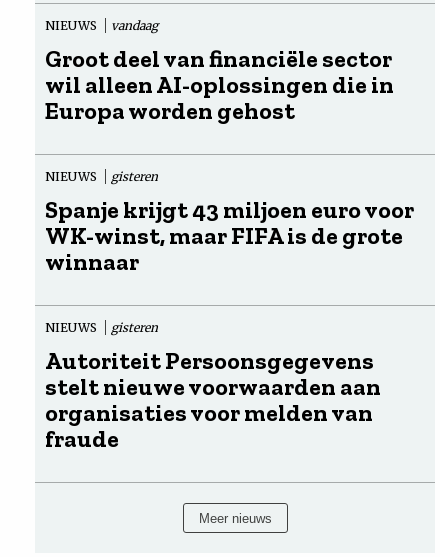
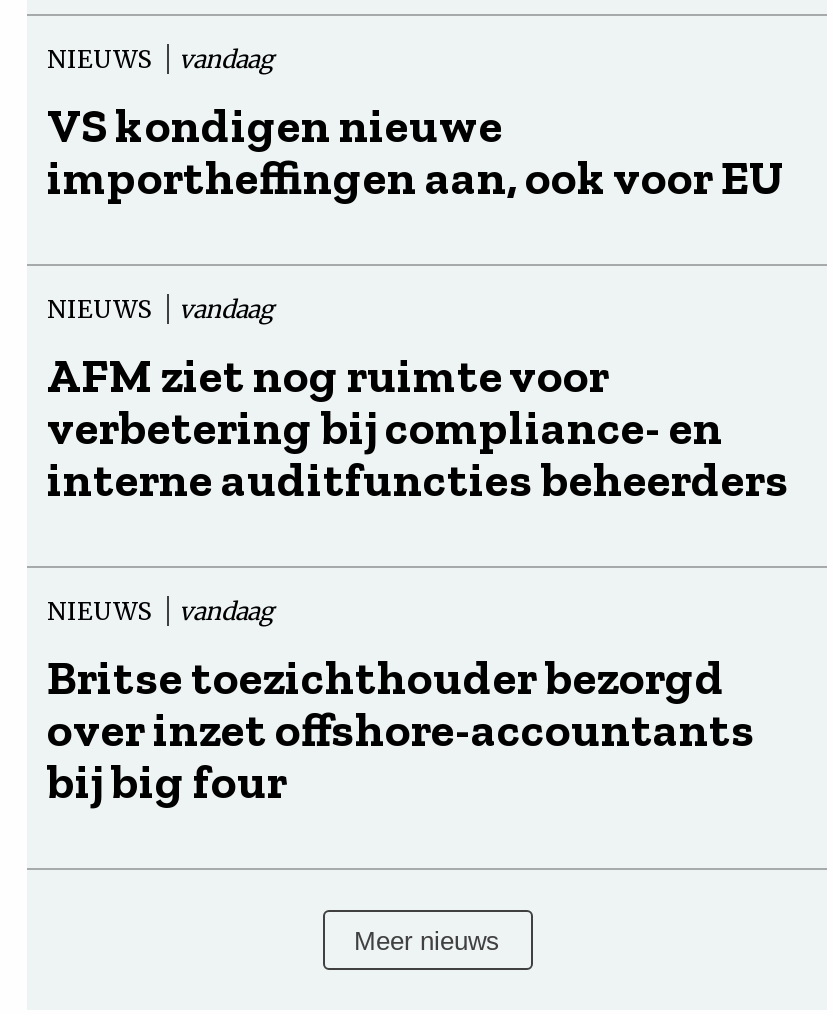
- Groot deel van financiële sector
- wil alleen AI-oplossingen die in
- Europa worden gehost
+ VS kondigen nieuwe
+ importheffingen aan, ook voor EU

- gisteren
- Spanje krijgt 43 miljoen euro voor
- WK-winst, maar FIFA is de grote
- winnaar
+ vandaag
+ AFM ziet nog ruimte voor
+ verbetering bij compliance- en
+ interne auditfuncties beheerders

- gisteren
- Autoriteit Persoonsgegevens
- stelt nieuwe voorwaarden aan
- organisaties voor melden van
- fraude
+ vandaag
+ Britse toezichthouder bezorgd
+ over inzet offshore-accountants
+ bij big four
